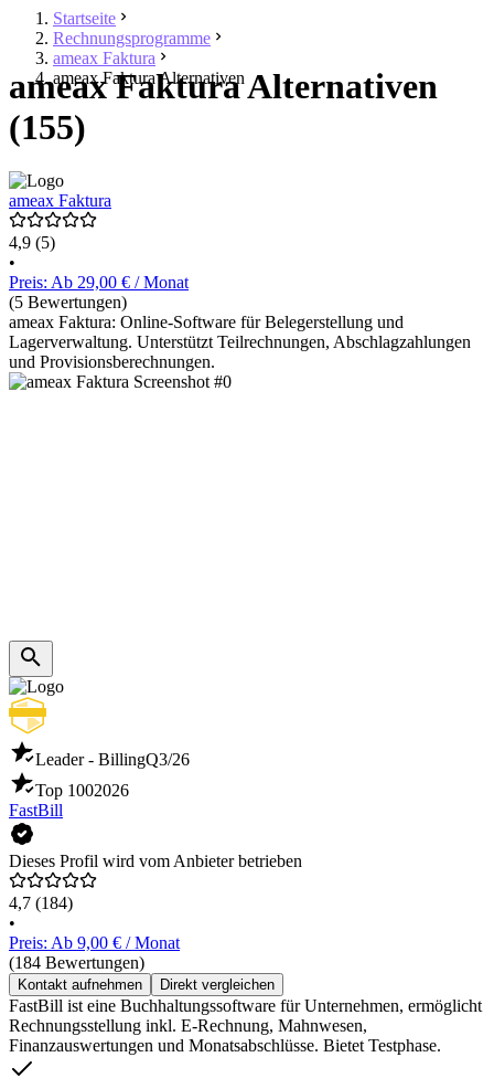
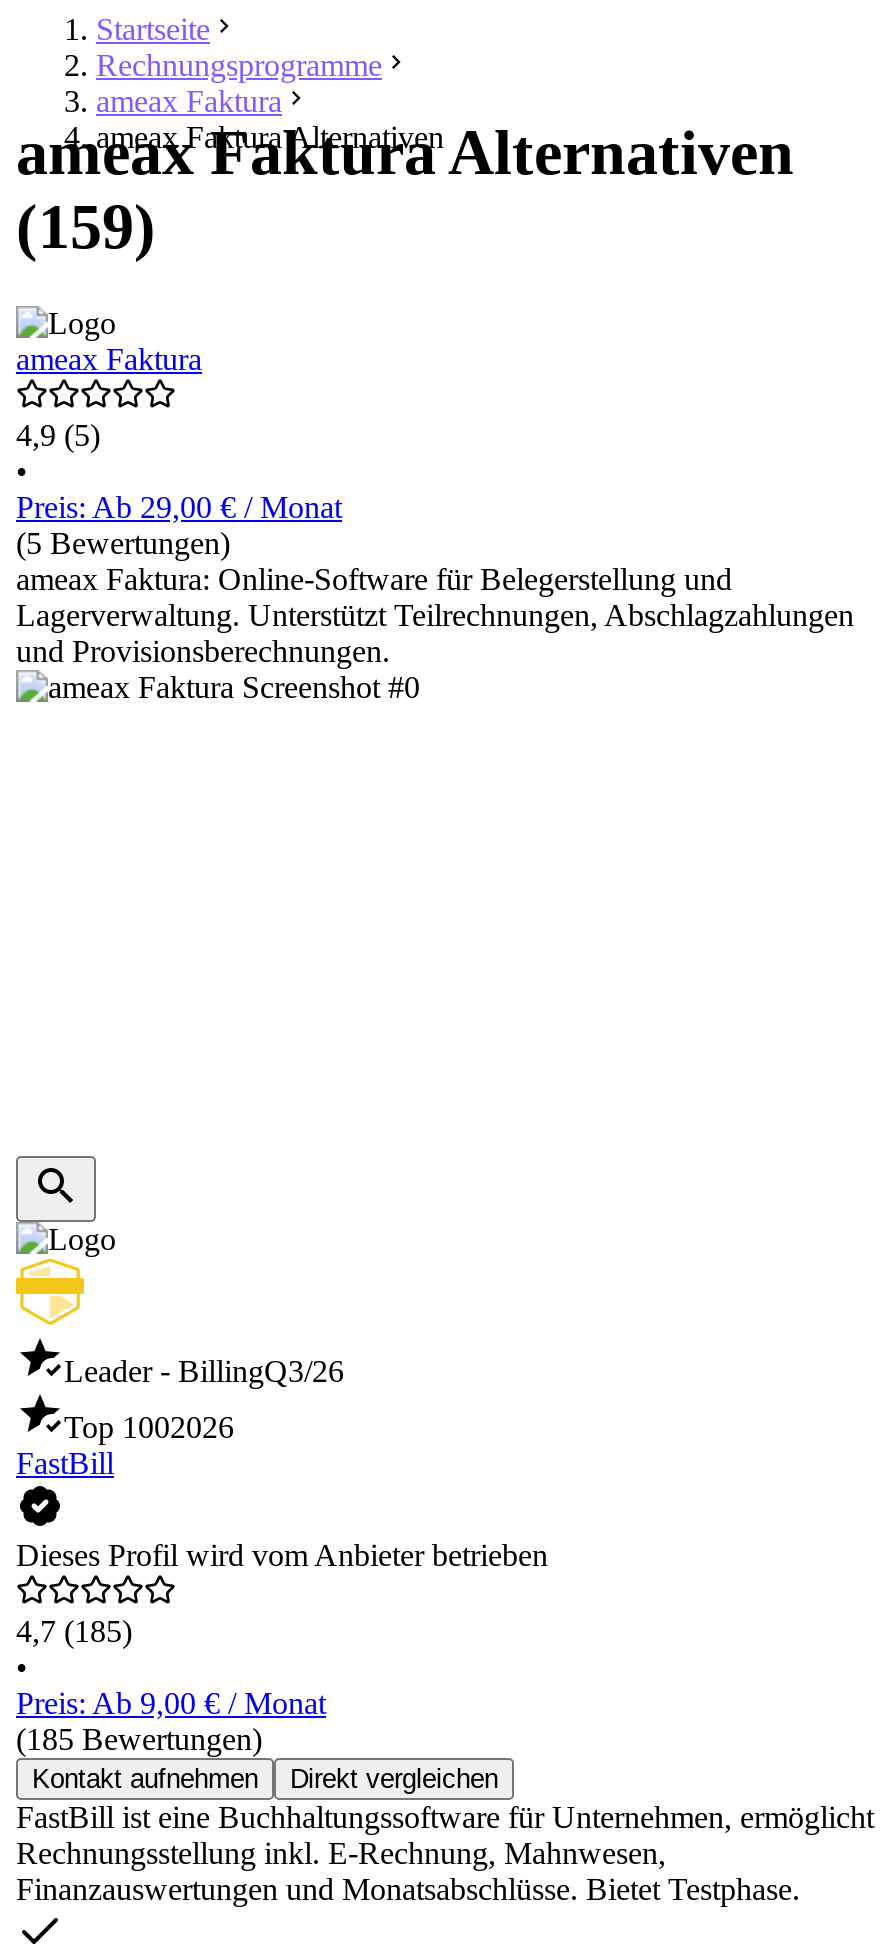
- (155)
+ (159)

- 4,7 (184)
+ 4,7 (185)

- (184 Bewertungen)
+ (185 Bewertungen)
